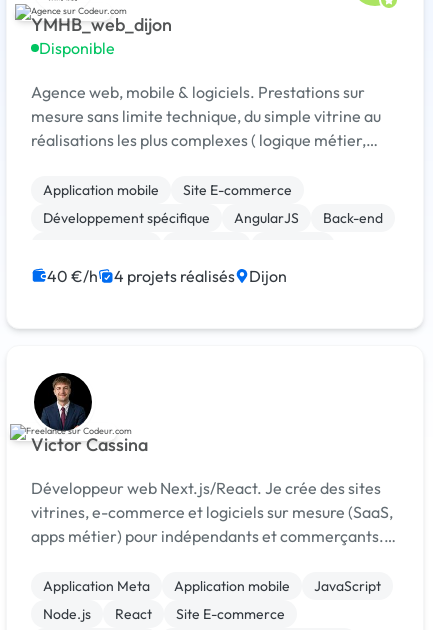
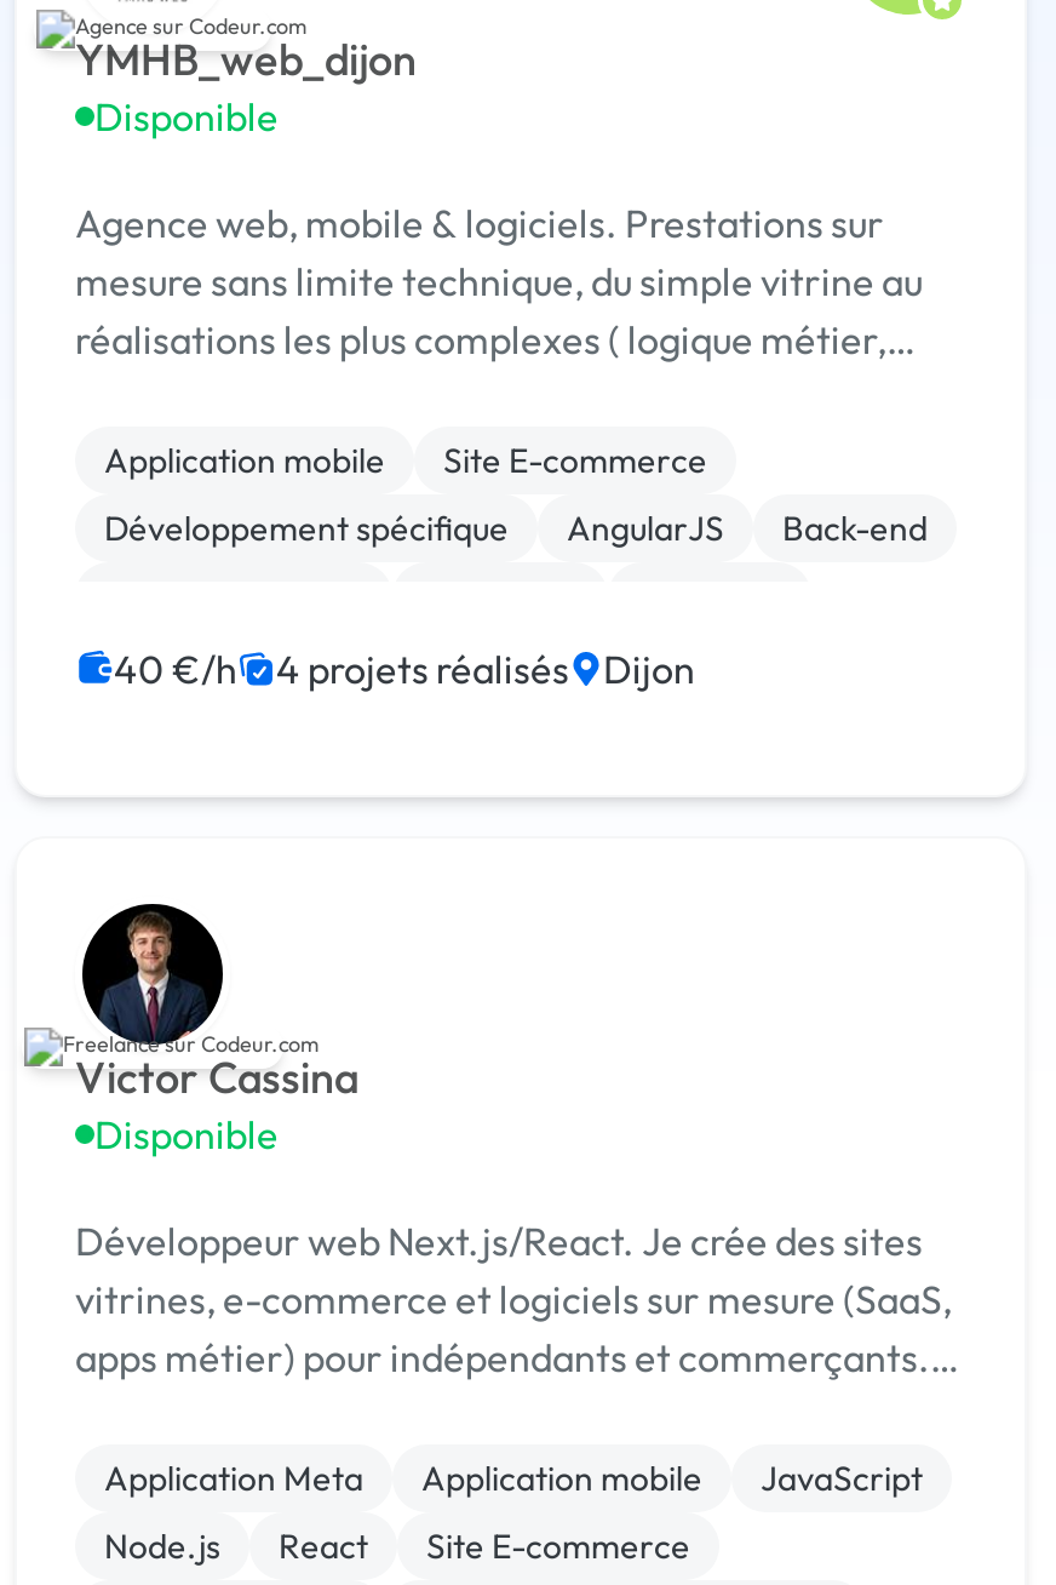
+ Disponible
